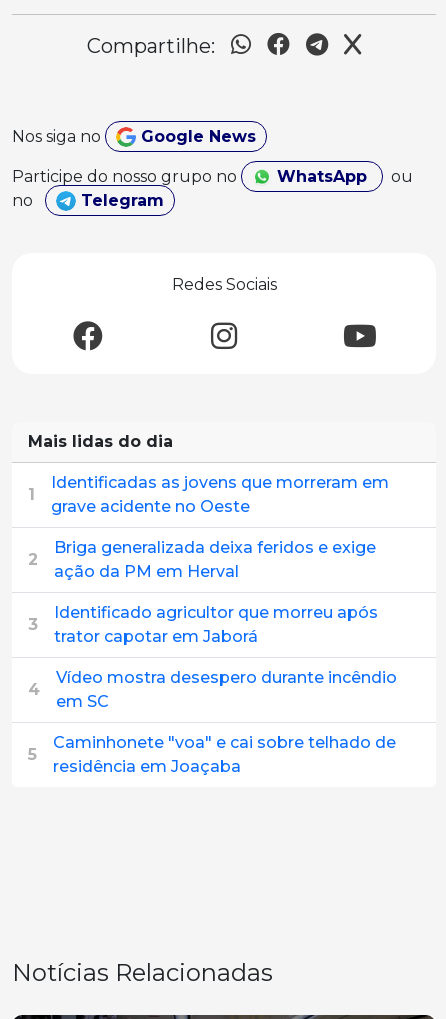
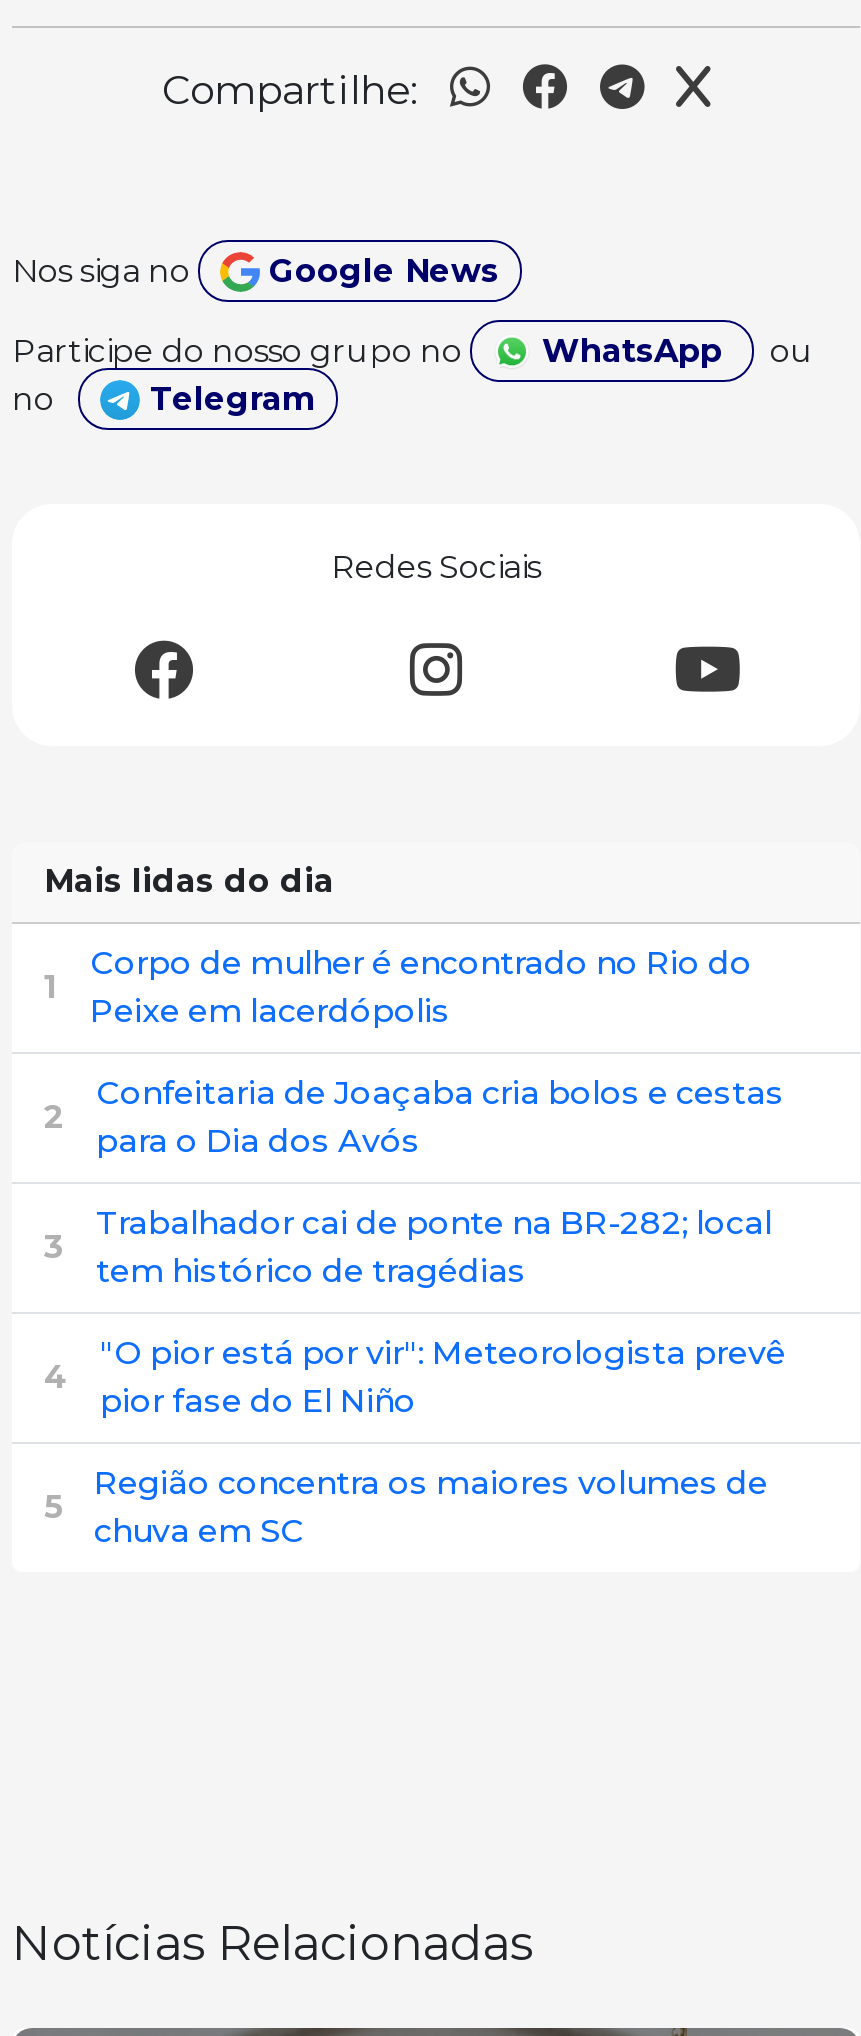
- Identificadas as jovens que morreram em
- grave acidente no Oeste
+ Corpo de mulher é encontrado no Rio do
+ Peixe em lacerdópolis

- Briga generalizada deixa feridos e exige
- ação da PM em Herval
+ Confeitaria de Joaçaba cria bolos e cestas
+ para o Dia dos Avós

- Identificado agricultor que morreu após
- trator capotar em Jaborá
+ Trabalhador cai de ponte na BR-282; local
+ tem histórico de tragédias

- Vídeo mostra desespero durante incêndio
- em SC
+ "O pior está por vir": Meteorologista prevê
+ pior fase do El Niño

- Caminhonete "voa" e cai sobre telhado de
- residência em Joaçaba
+ Região concentra os maiores volumes de
+ chuva em SC
